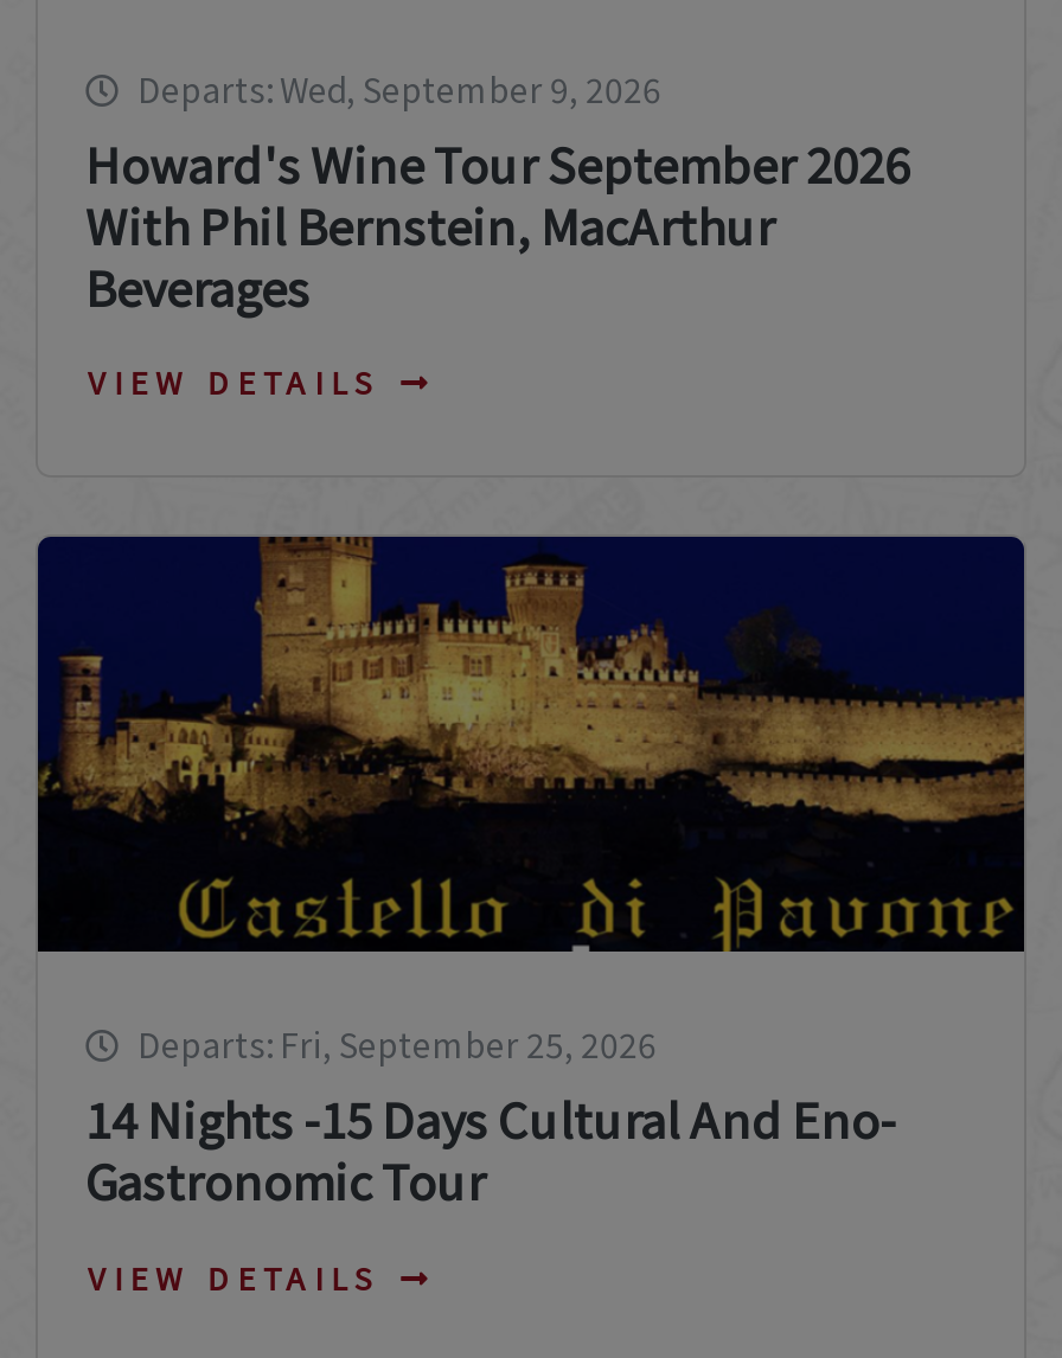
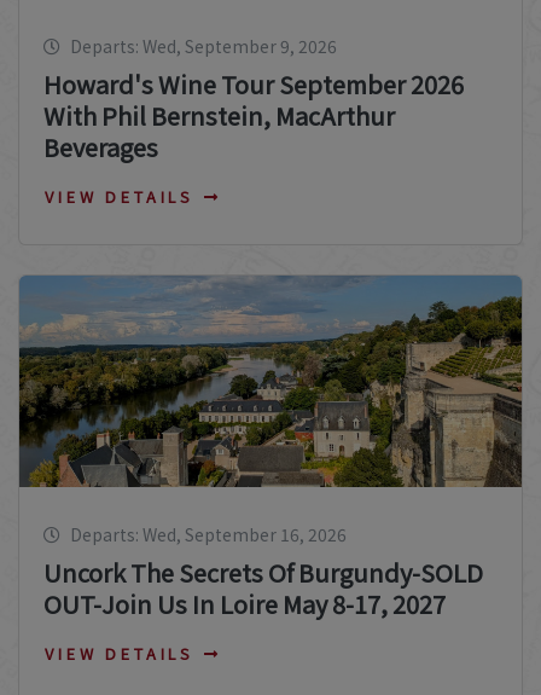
- [image]
- Departs: Fri, September 25, 2026
- 14 Nights -15 Days Cultural And Eno-
- Gastronomic Tour
+ [image]
+ Departs: Wed, September 16, 2026
+ Uncork The Secrets Of Burgundy-SOLD
+ OUT-Join Us In Loire May 8-17, 2027
